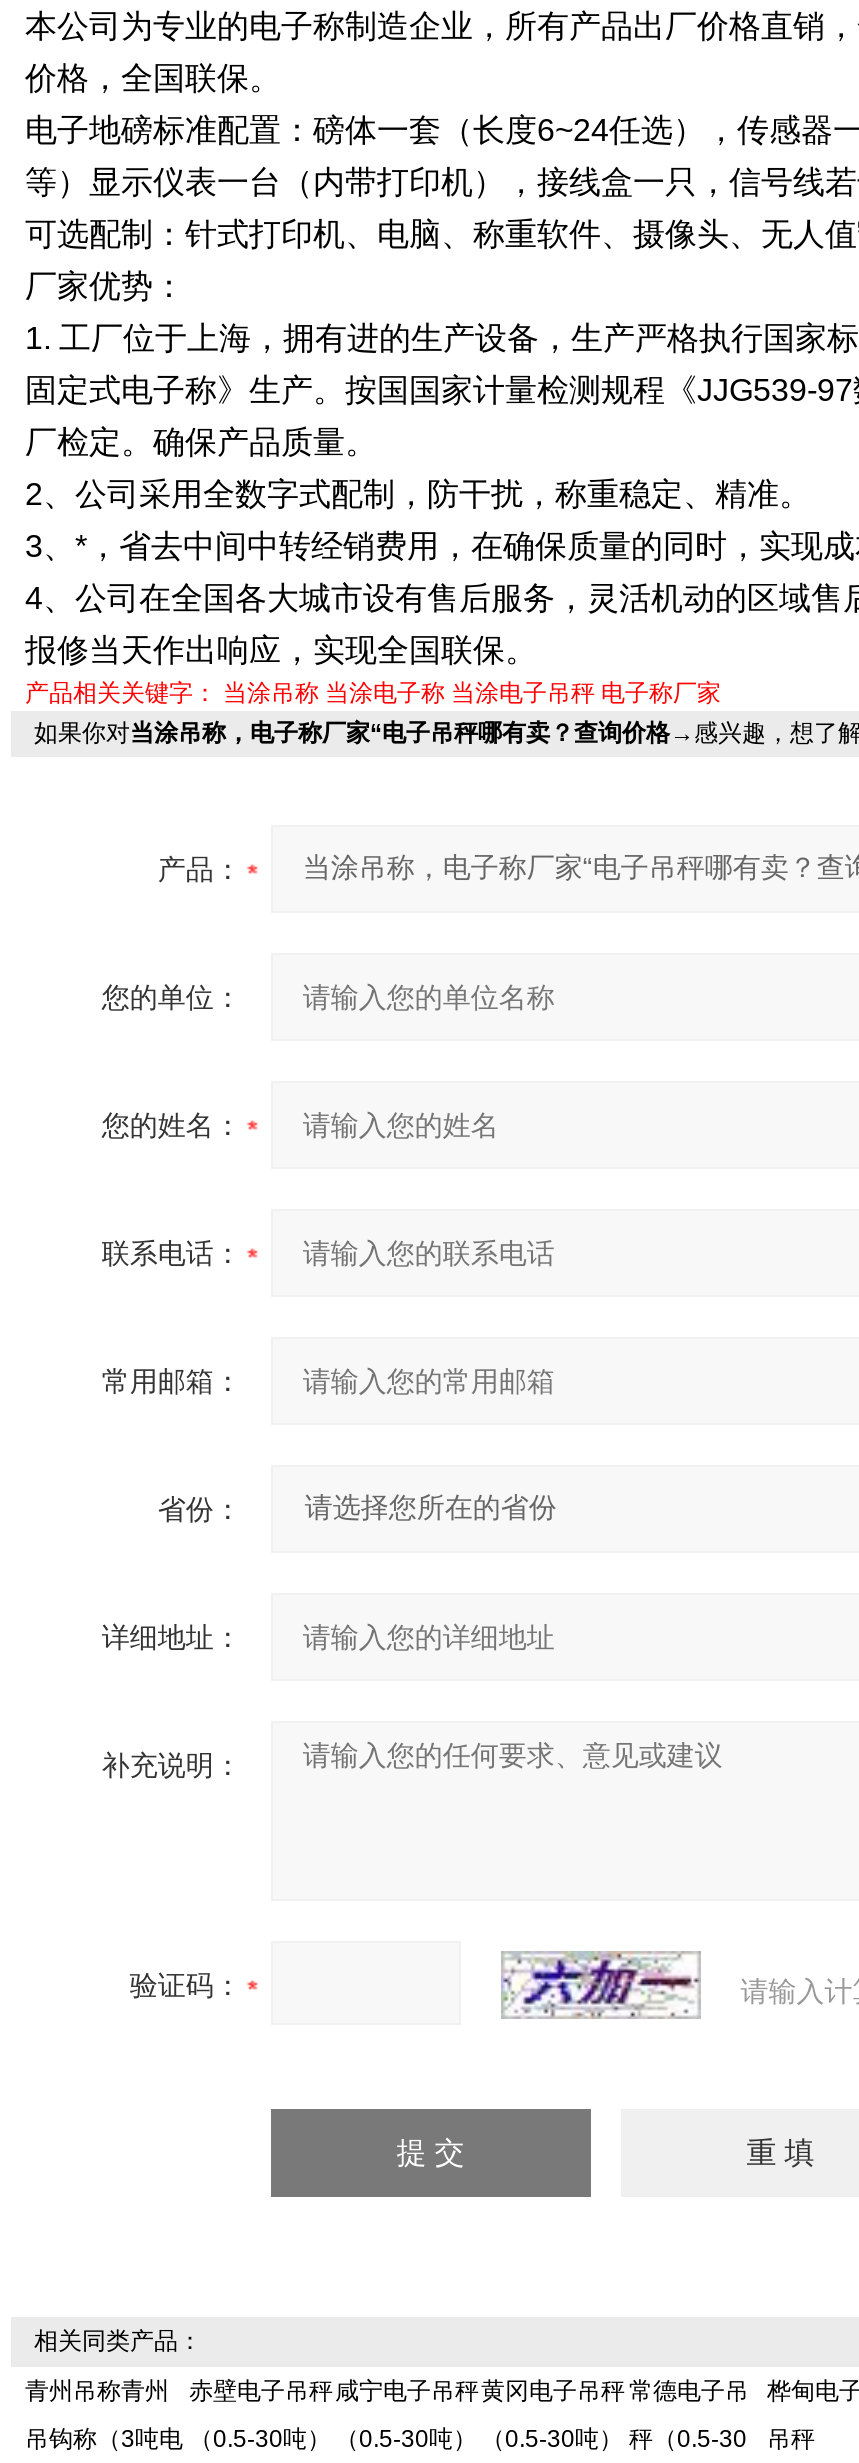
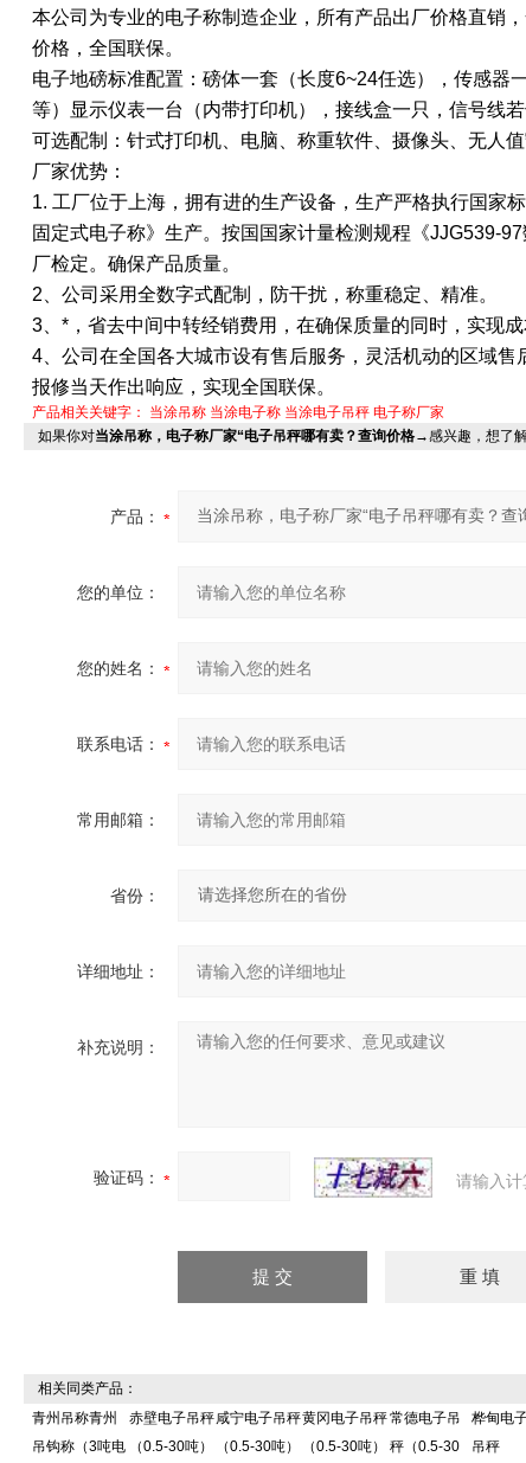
- [image]
+ [image]
